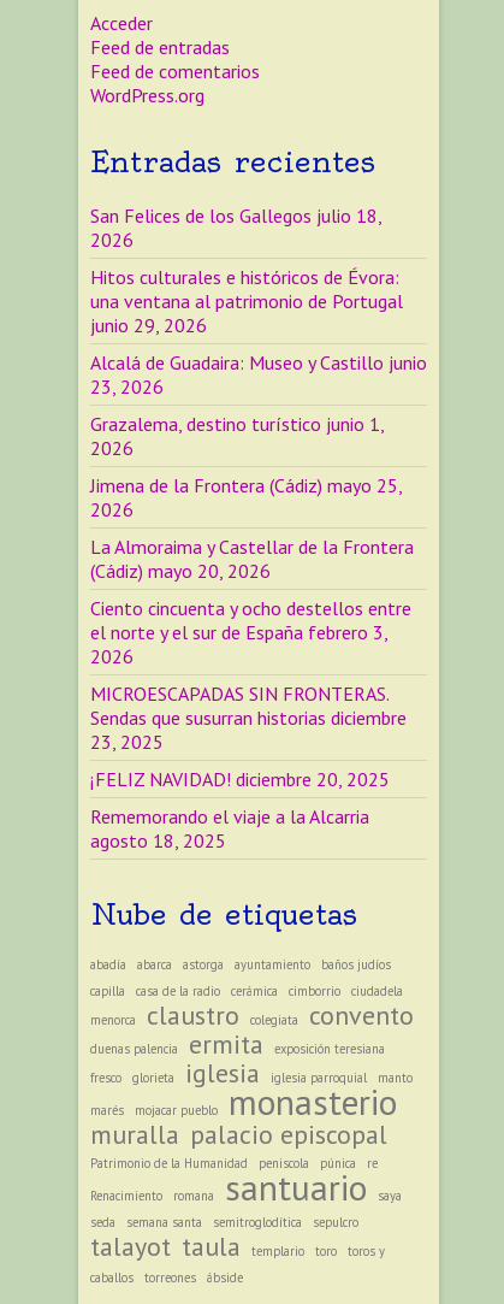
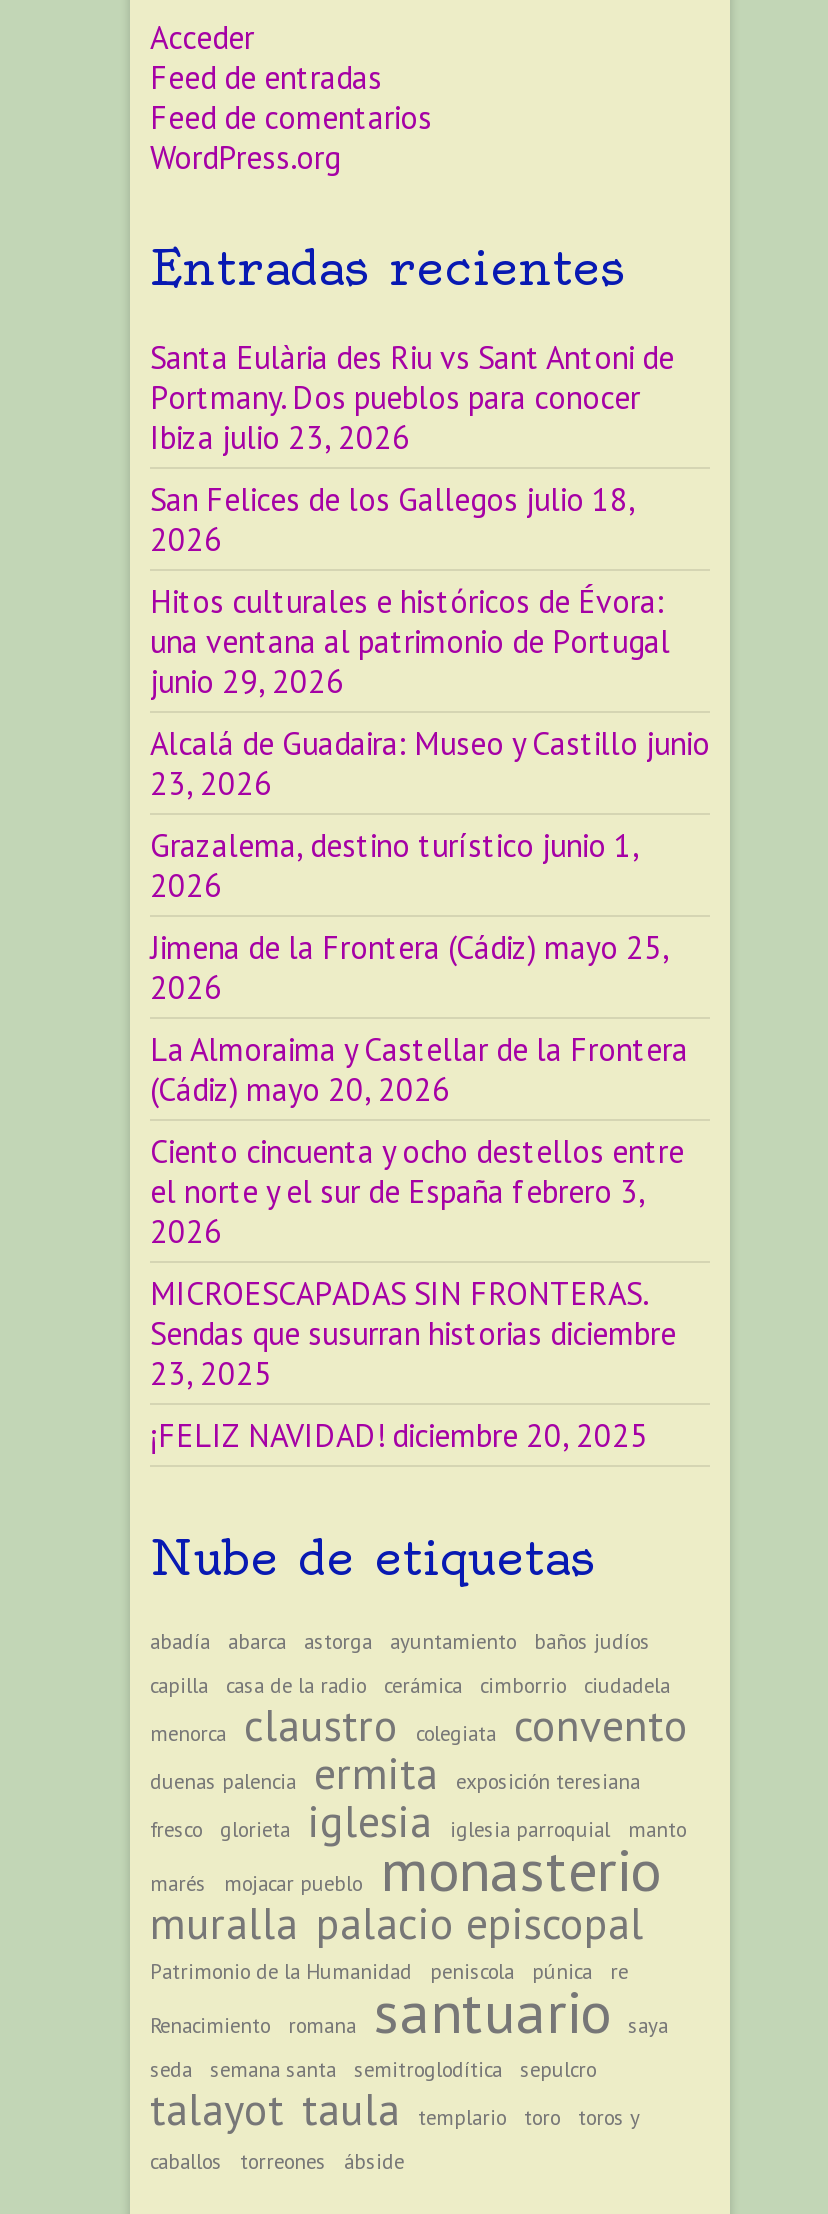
+ Santa Eulària des Riu vs Sant Antoni de
+ Portmany. Dos pueblos para conocer
+ Ibiza julio 23, 2026

moved down: San Felices de los Gallegos julio 18, | 2026 | Hitos culturales e históricos de Évora: | ... | 23, 2025 | ¡FELIZ NAVIDAD! diciembre 20, 2025

- Rememorando el viaje a la Alcarria
- agosto 18, 2025
